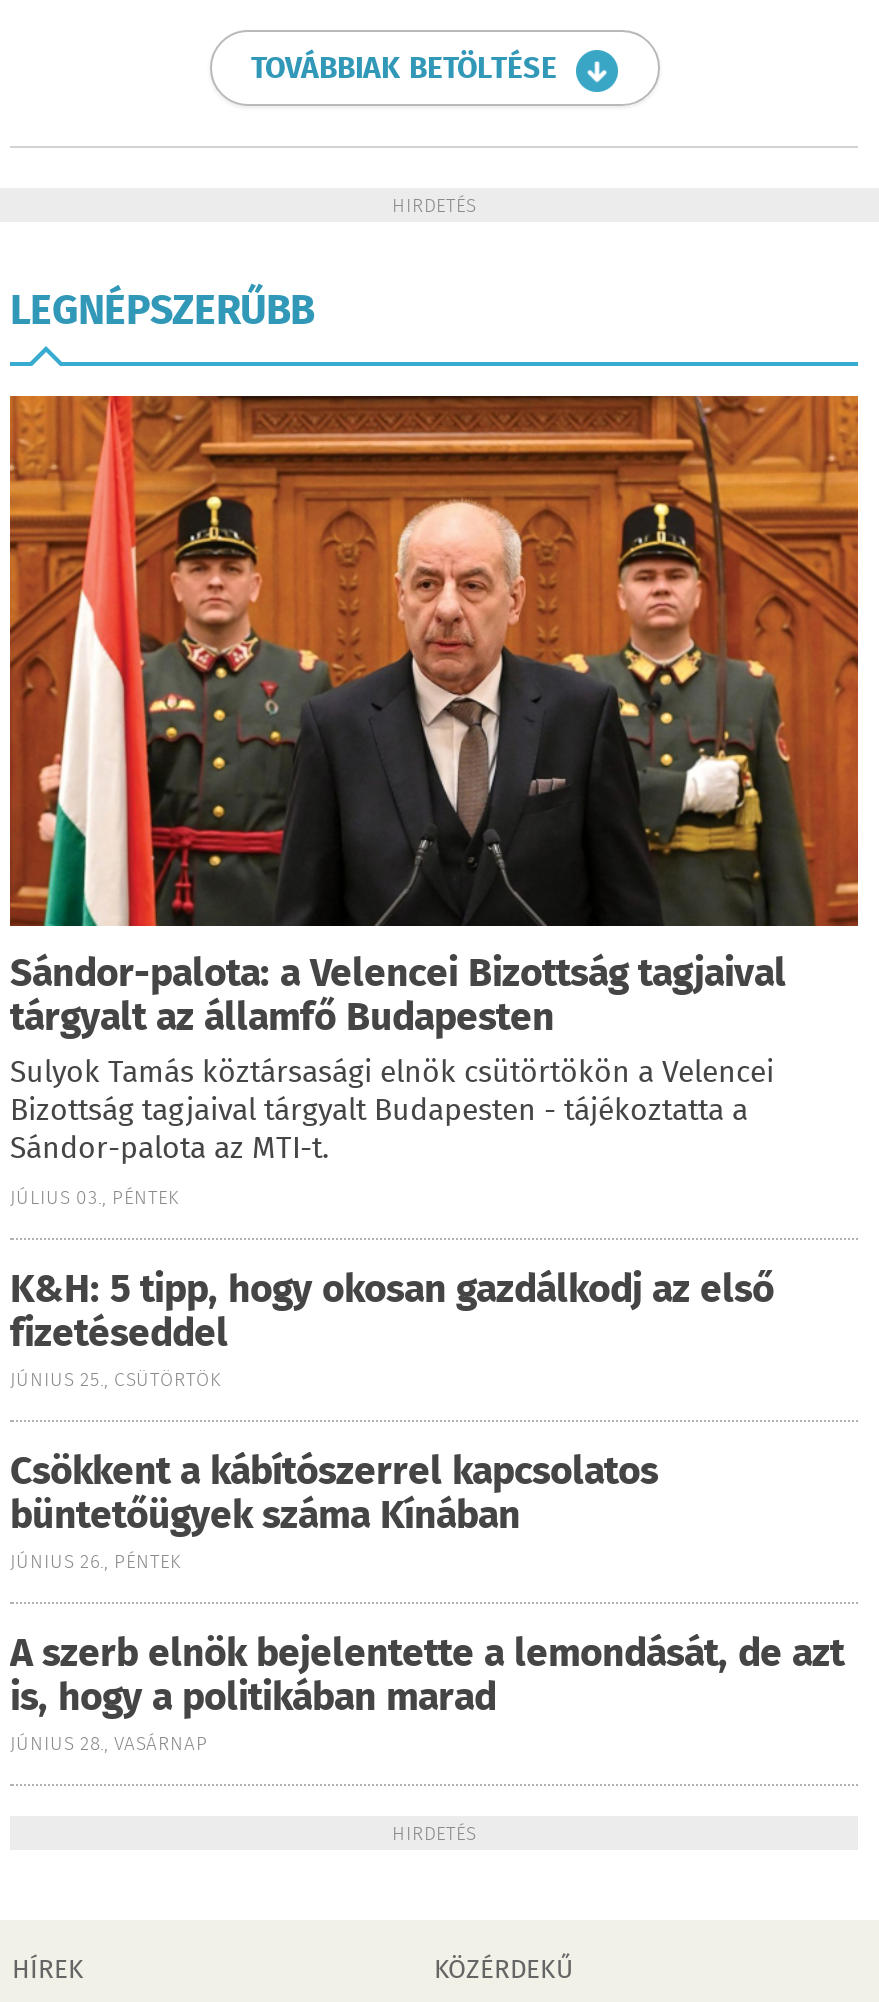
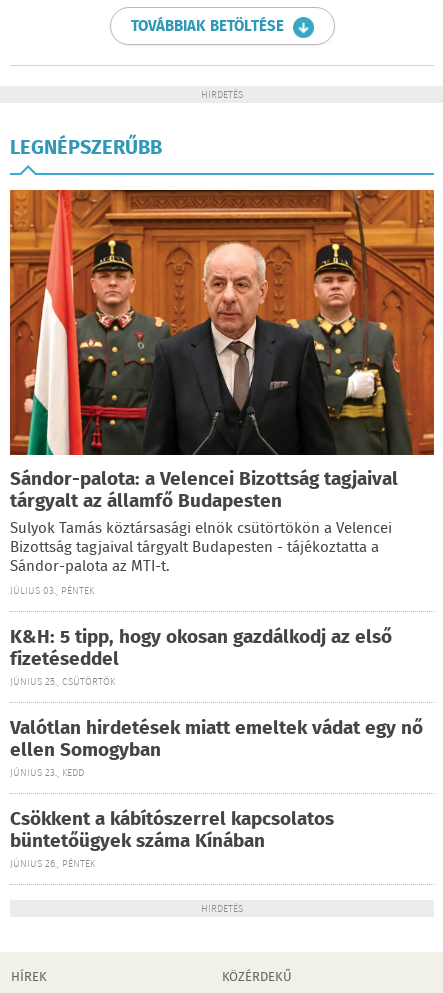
+ Valótlan hirdetések miatt emeltek vádat egy nő
+ ellen Somogyban
+ JÚNIUS 23., KEDD

moved down: Csökkent a kábítószerrel kapcsolatos | büntetőügyek száma Kínában | JÚNIUS 26., PÉNTEK

- A szerb elnök bejelentette a lemondását, de azt
- is, hogy a politikában marad
- JÚNIUS 28., VASÁRNAP
